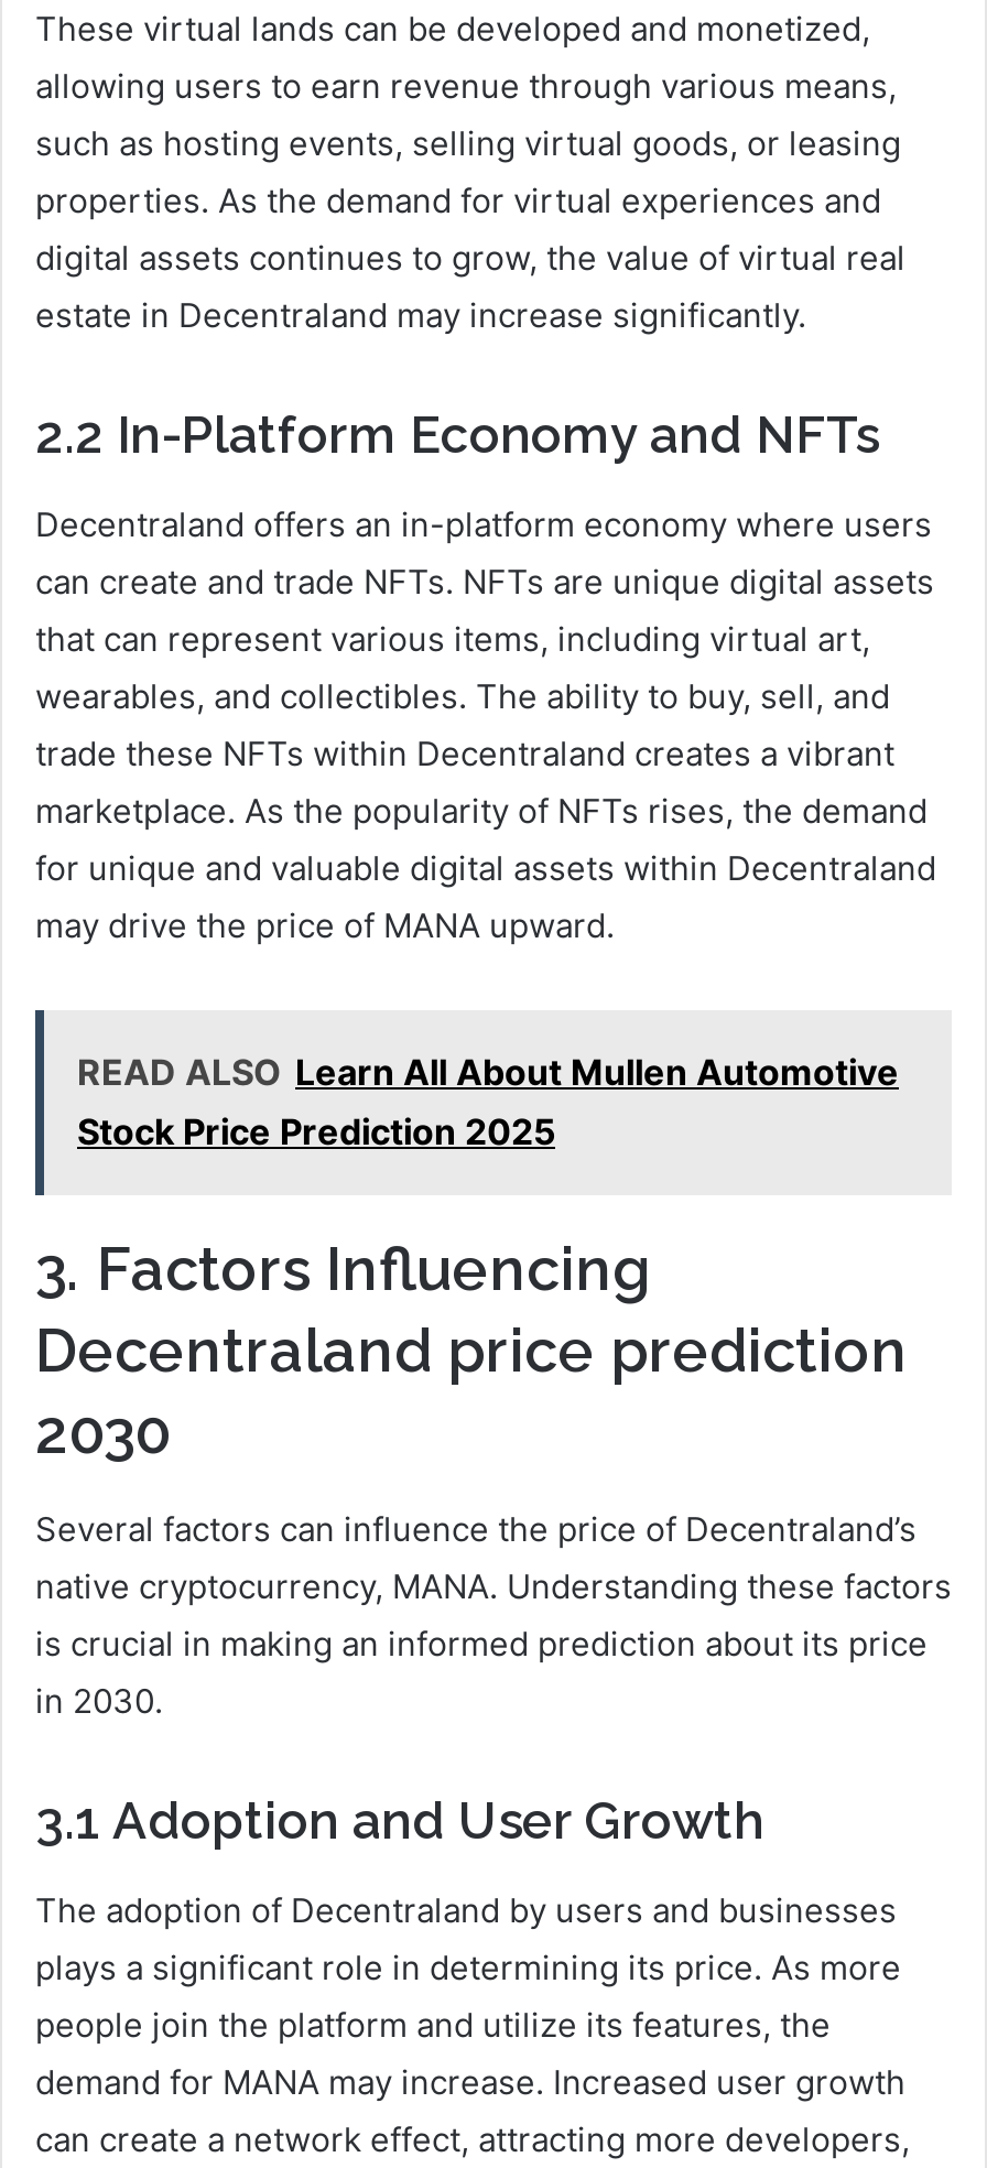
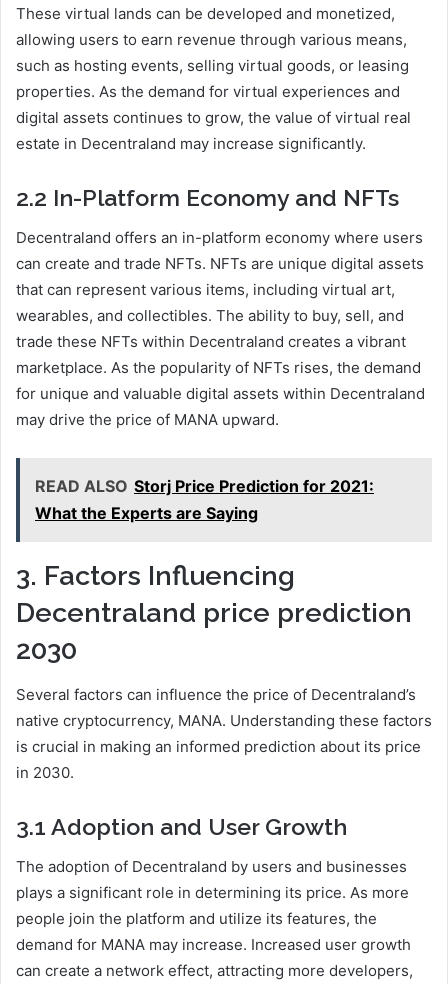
- READ ALSO Learn All About Mullen Automotive
- Stock Price Prediction 2025
+ READ ALSO Storj Price Prediction for 2021:
+ What the Experts are Saying
